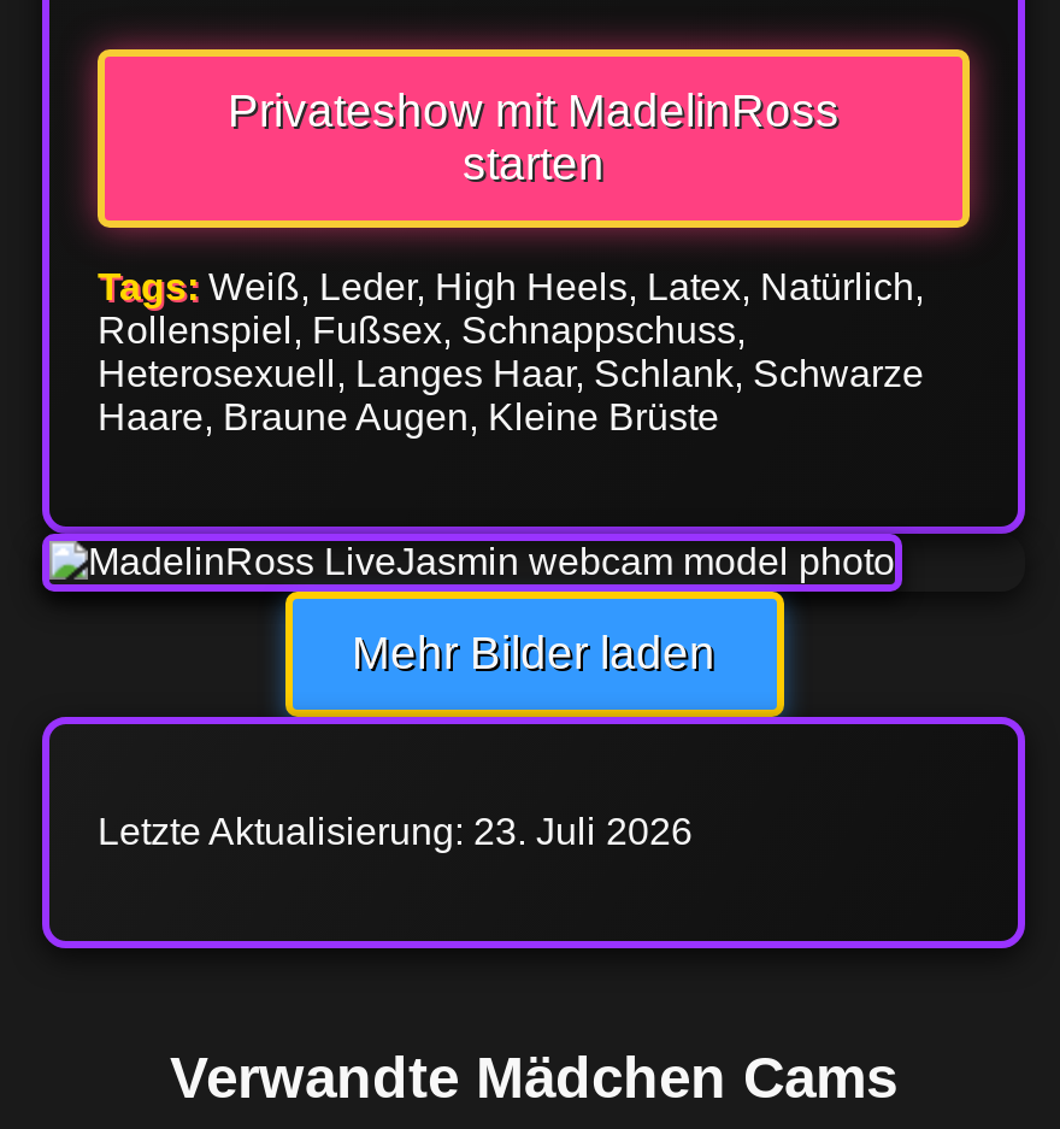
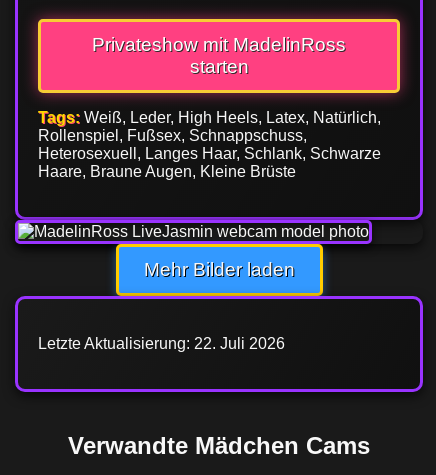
- Letzte Aktualisierung: 23. Juli 2026
+ Letzte Aktualisierung: 22. Juli 2026
